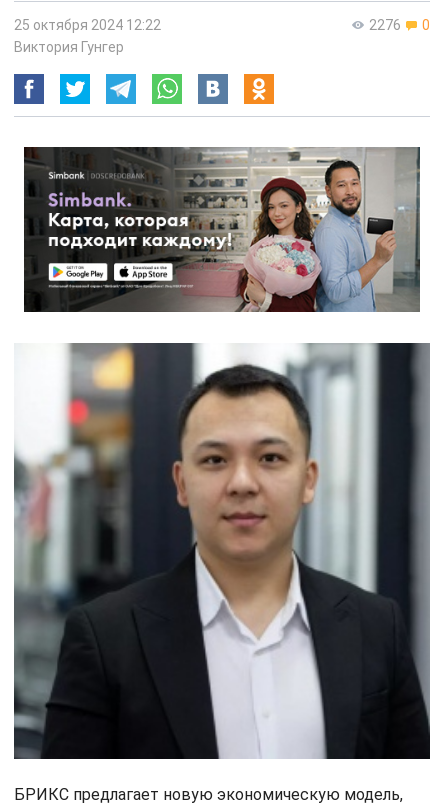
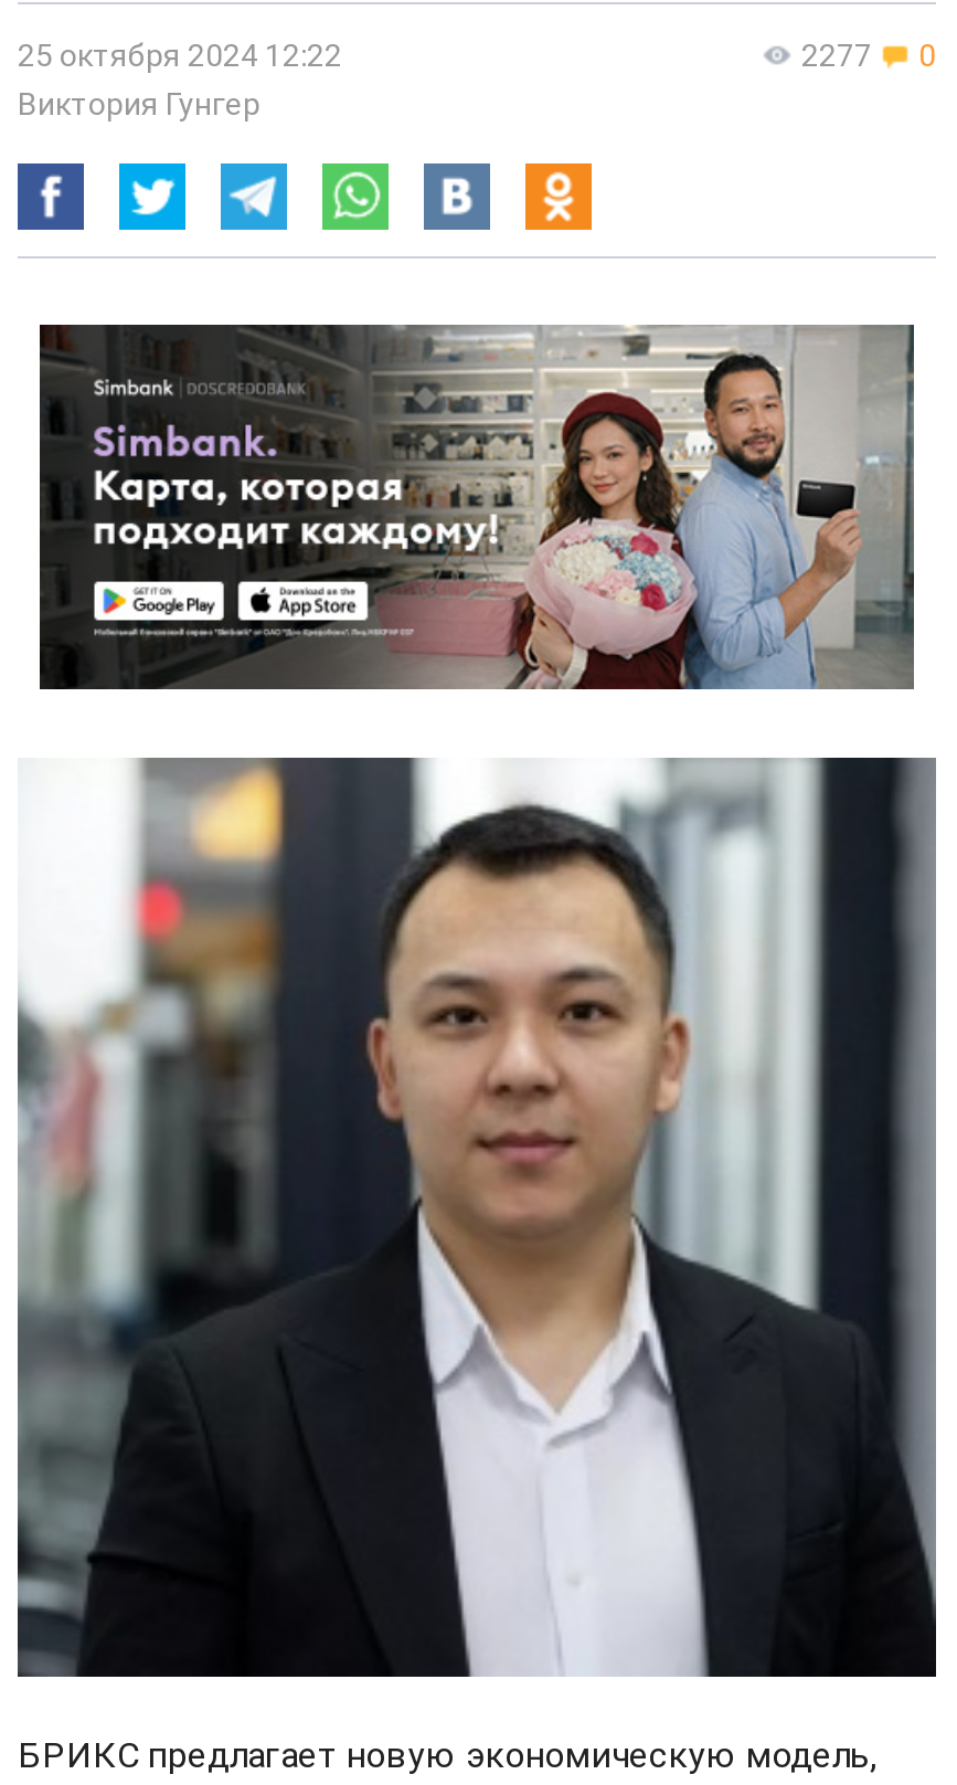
- 2276 0
+ 2277 0
